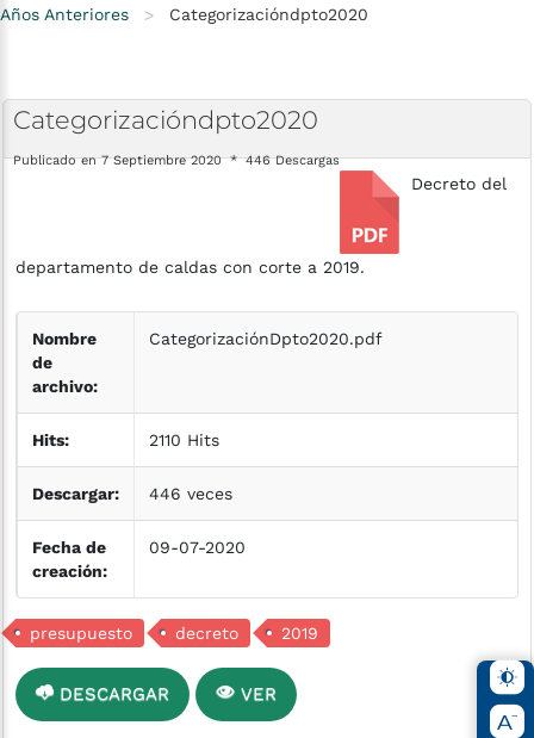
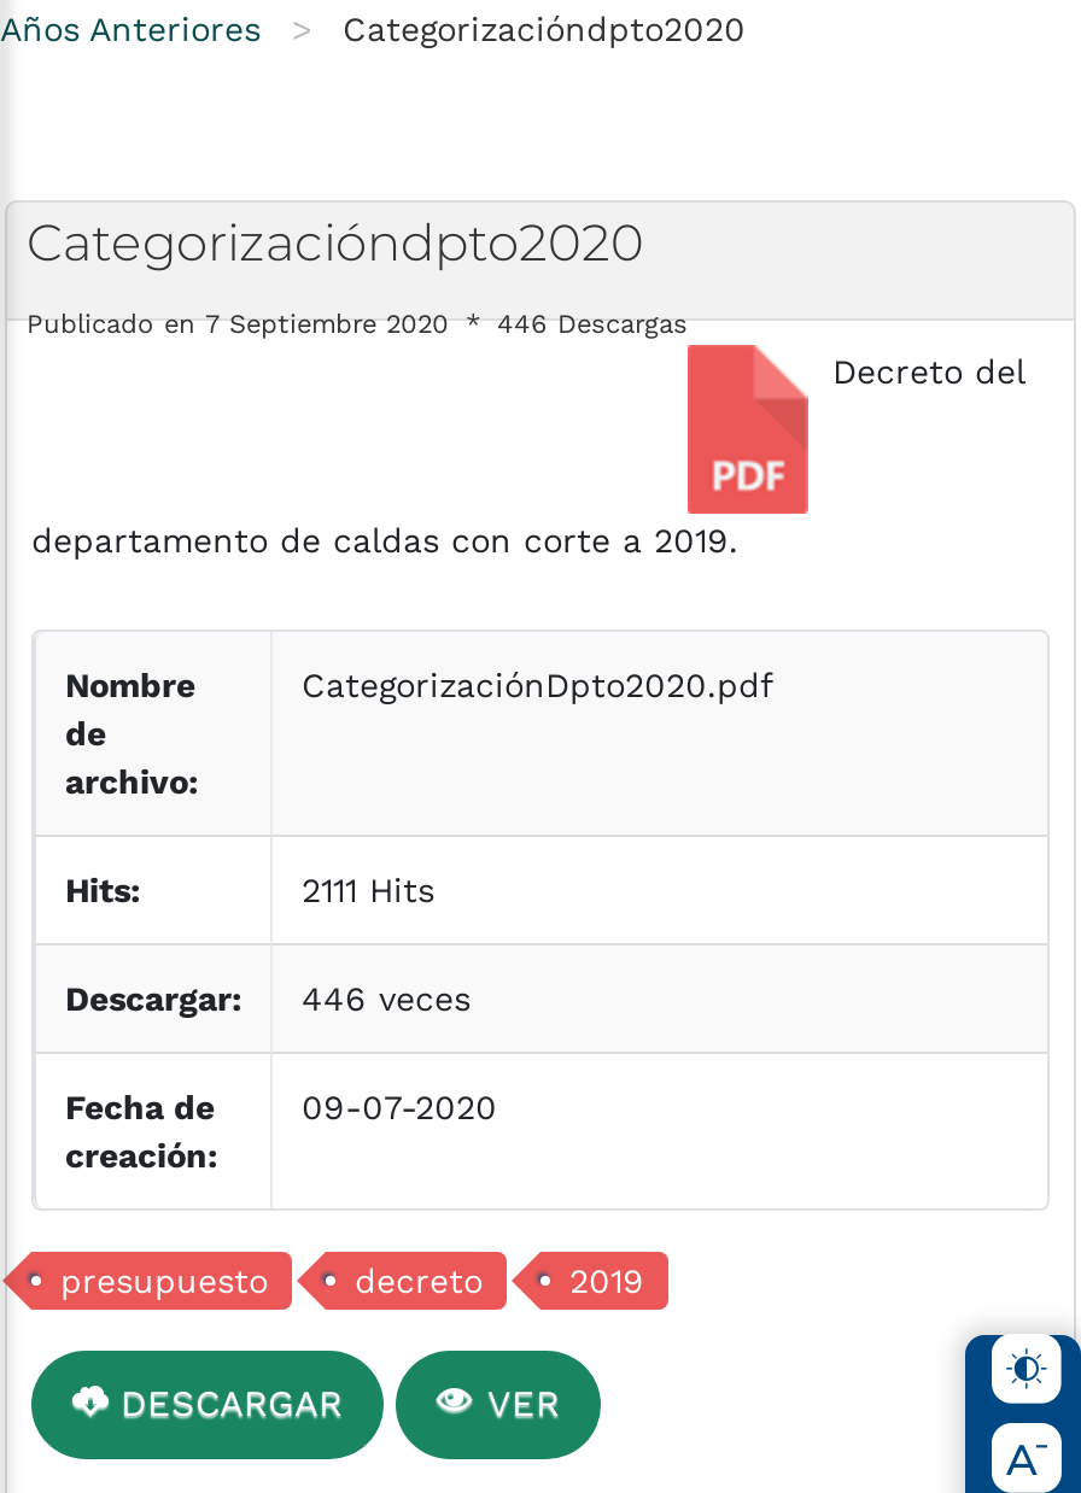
- 2110 Hits
+ 2111 Hits
